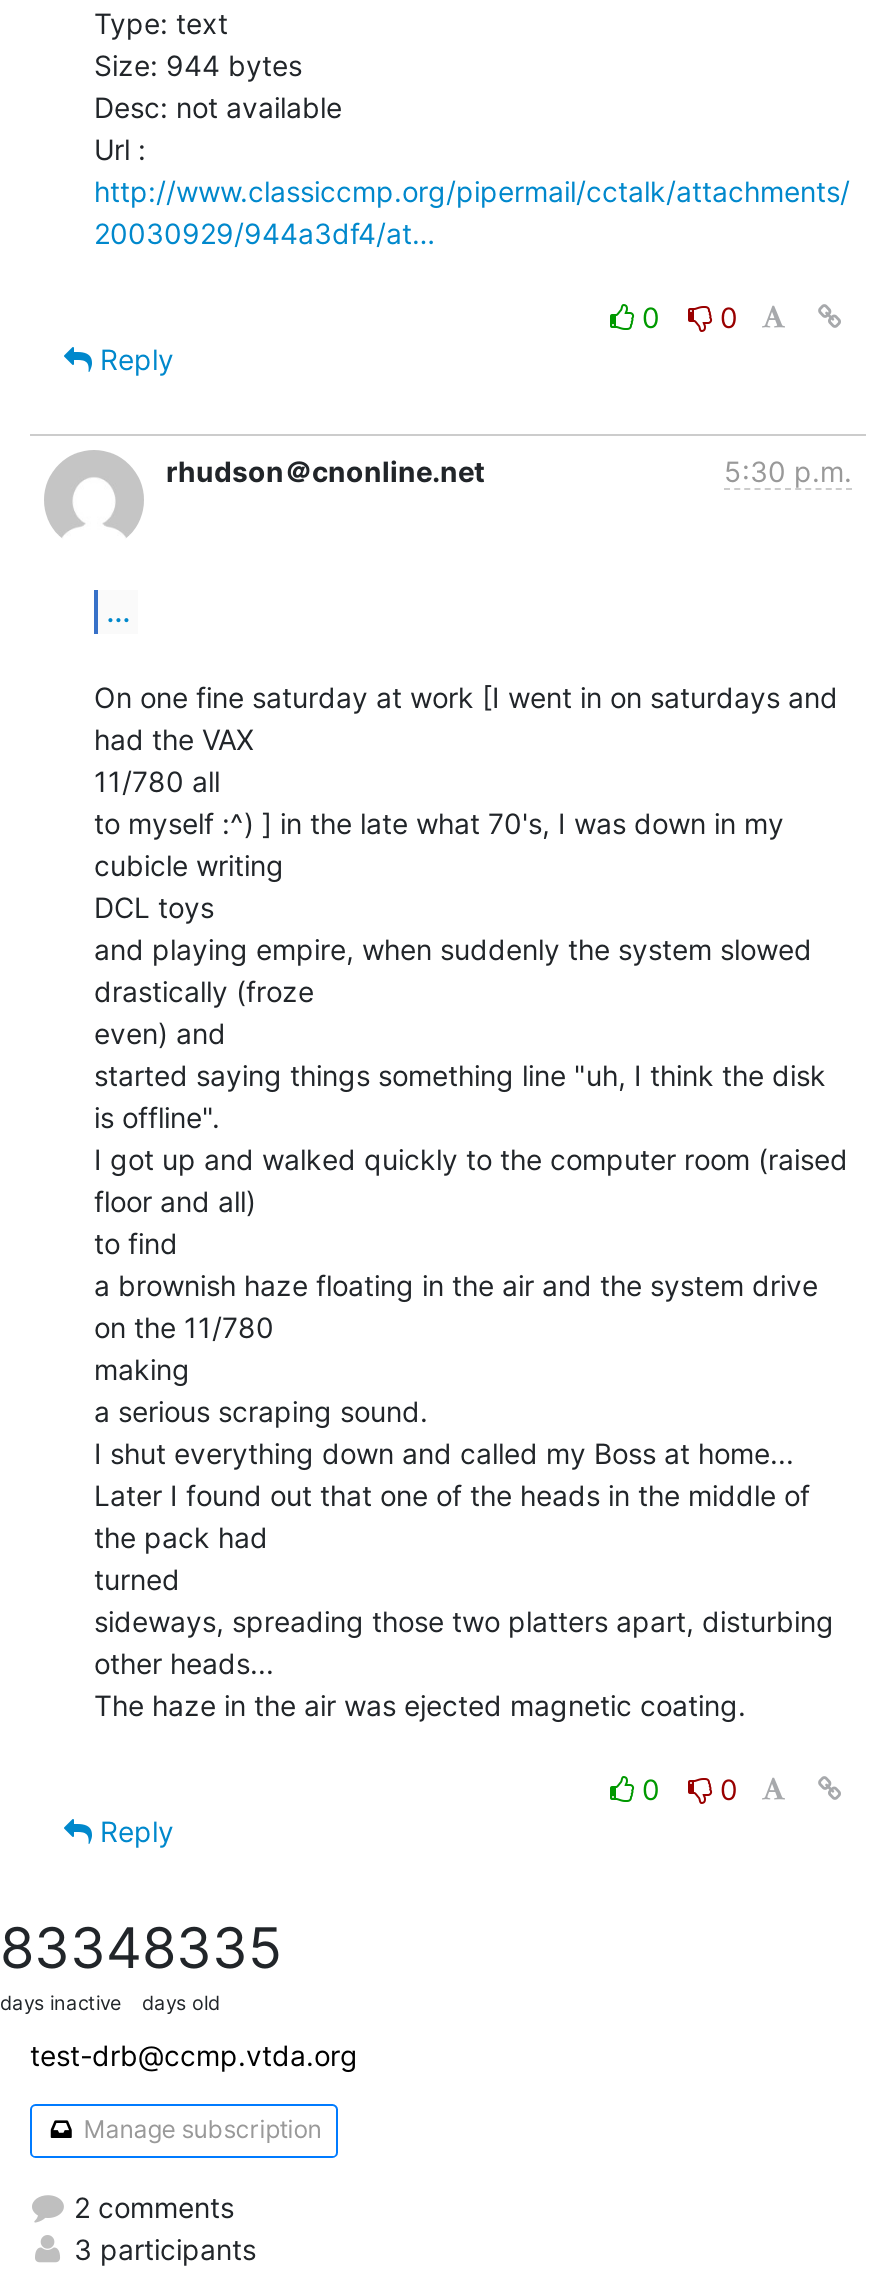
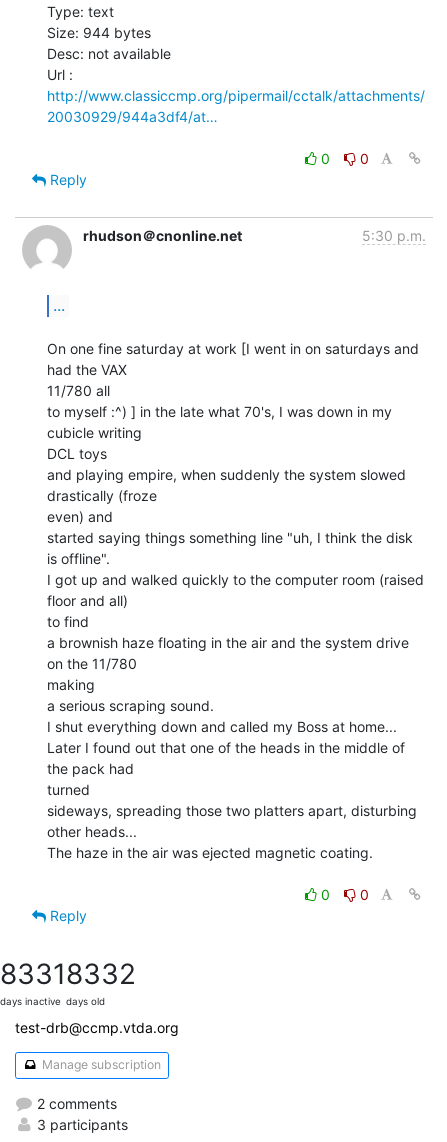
- 8334
+ 8331

- 8335
+ 8332
